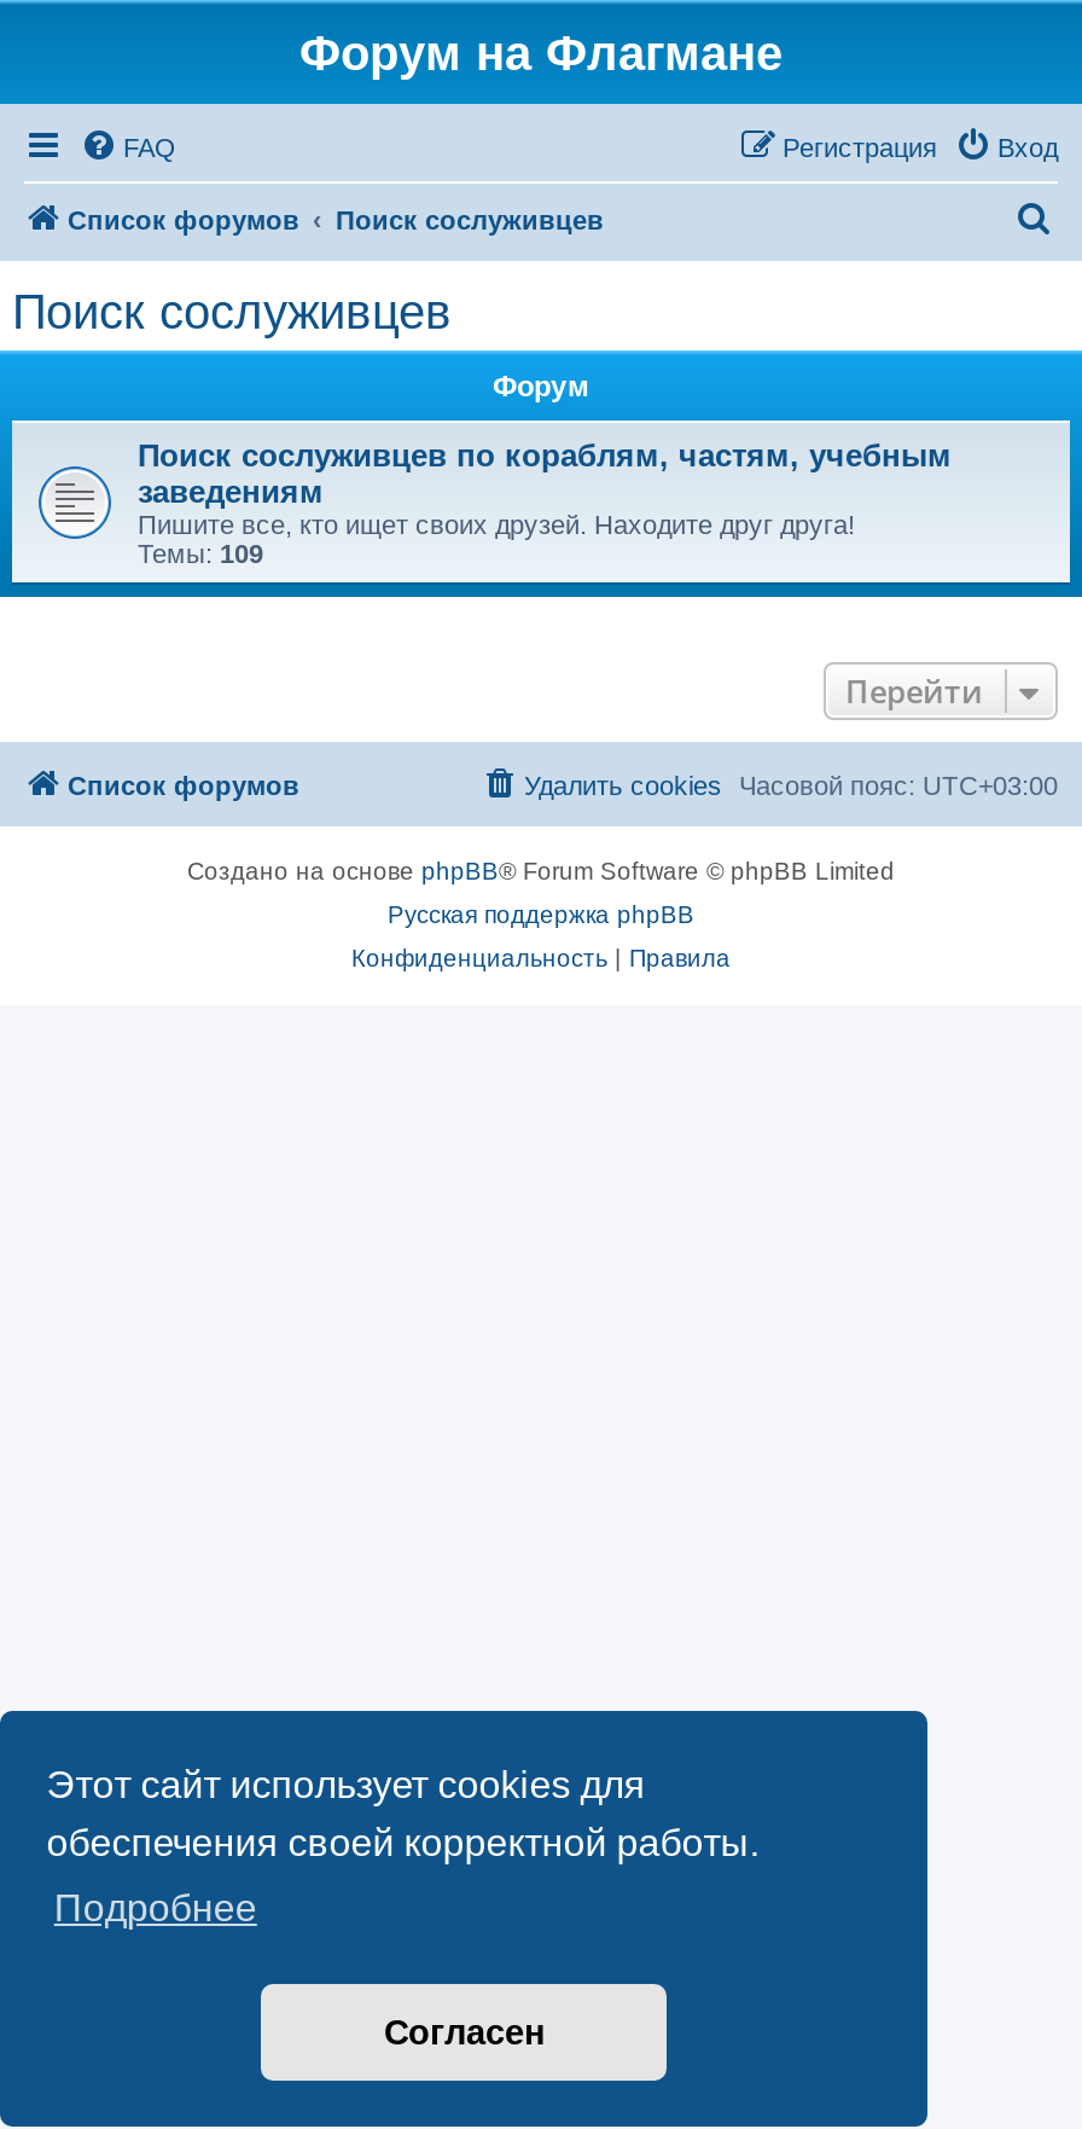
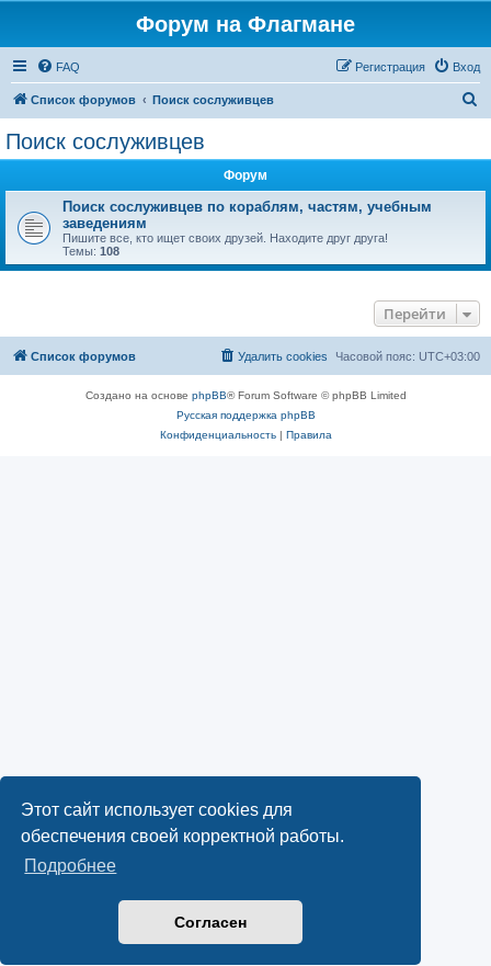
- Темы: 109
+ Темы: 108
